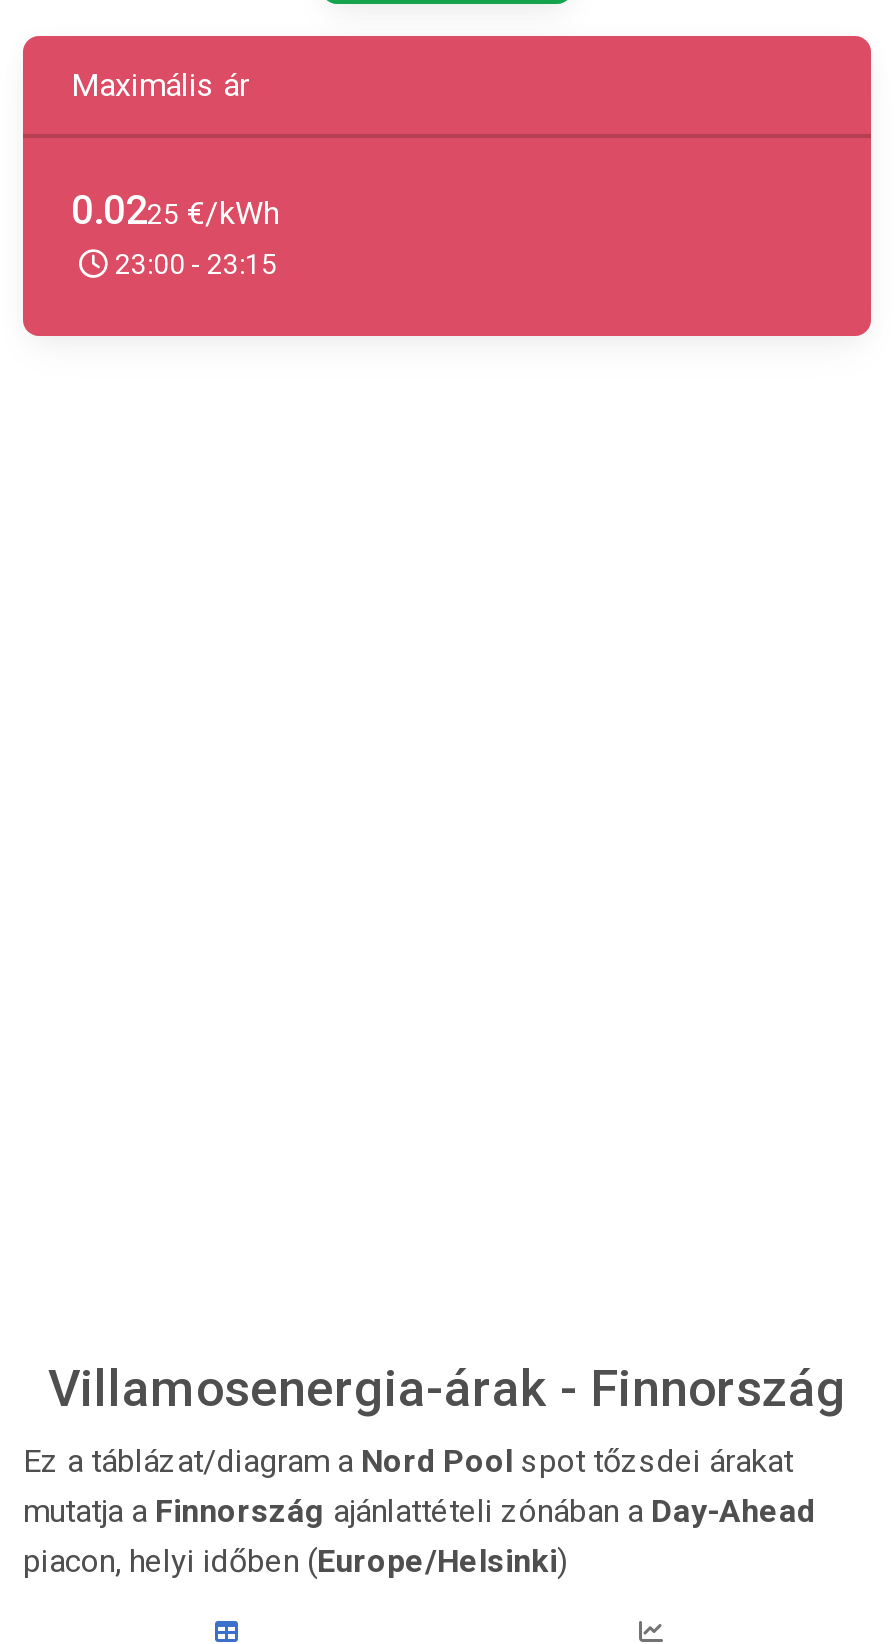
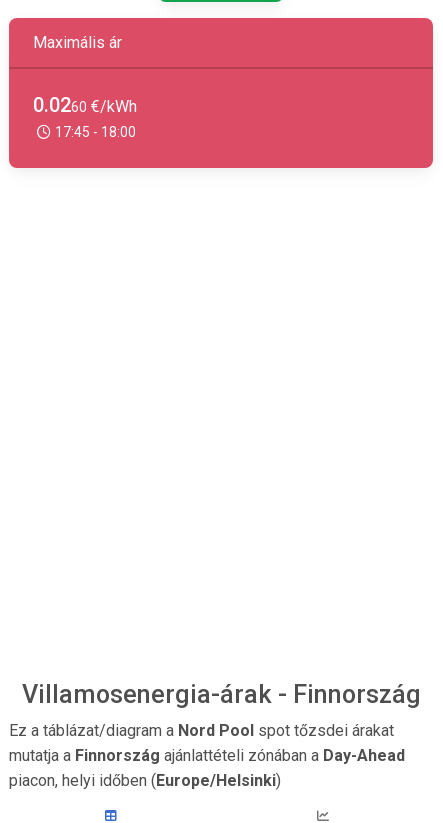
- 0.0225 €/kWh
+ 0.0260 €/kWh

- 23:00 - 23:15
+ 17:45 - 18:00
